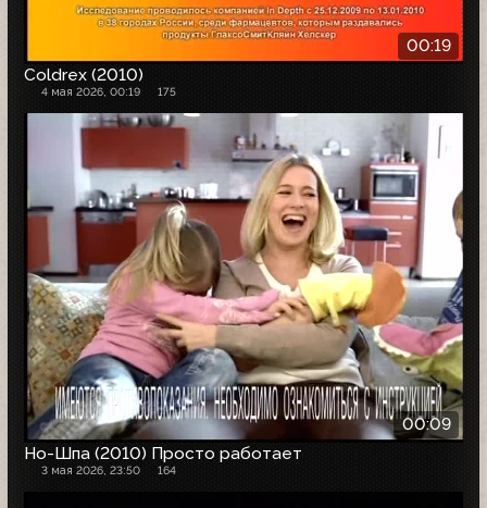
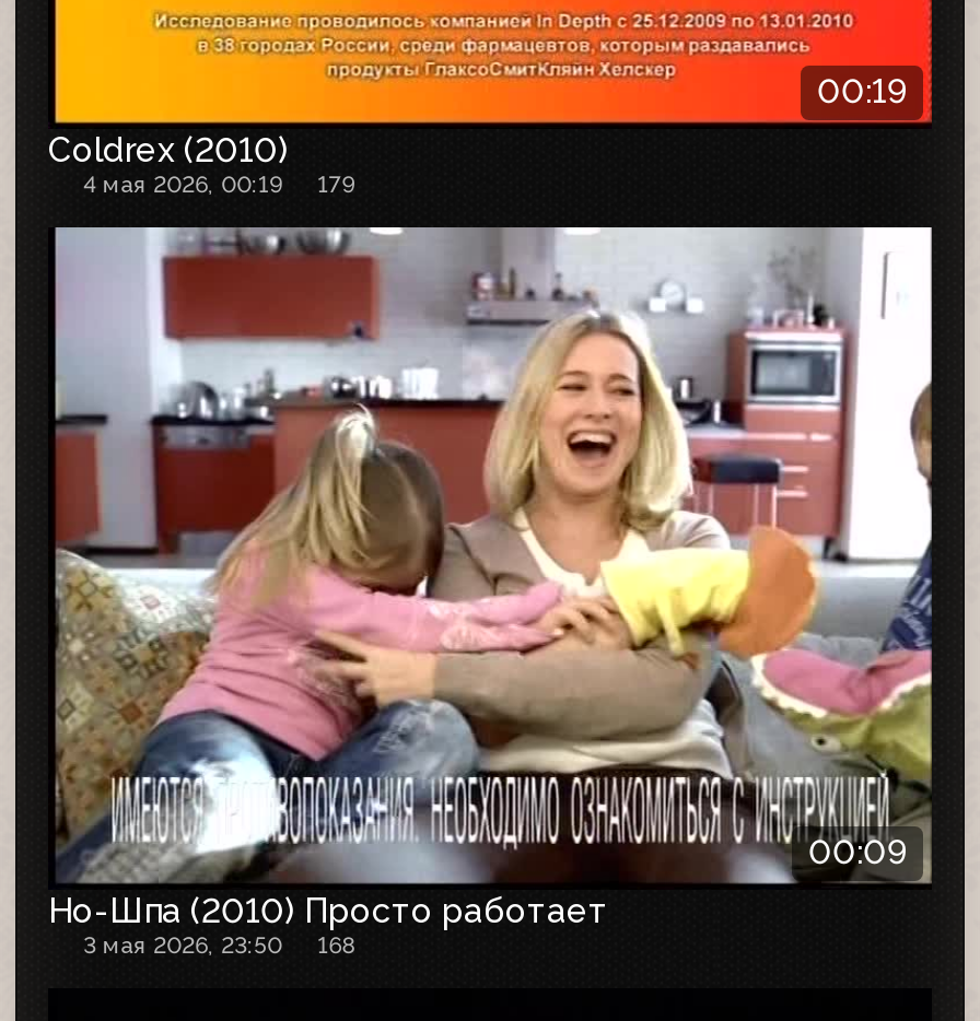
- 4 мая 2026, 00:19 175
+ 4 мая 2026, 00:19 179

- 3 мая 2026, 23:50 164
+ 3 мая 2026, 23:50 168
